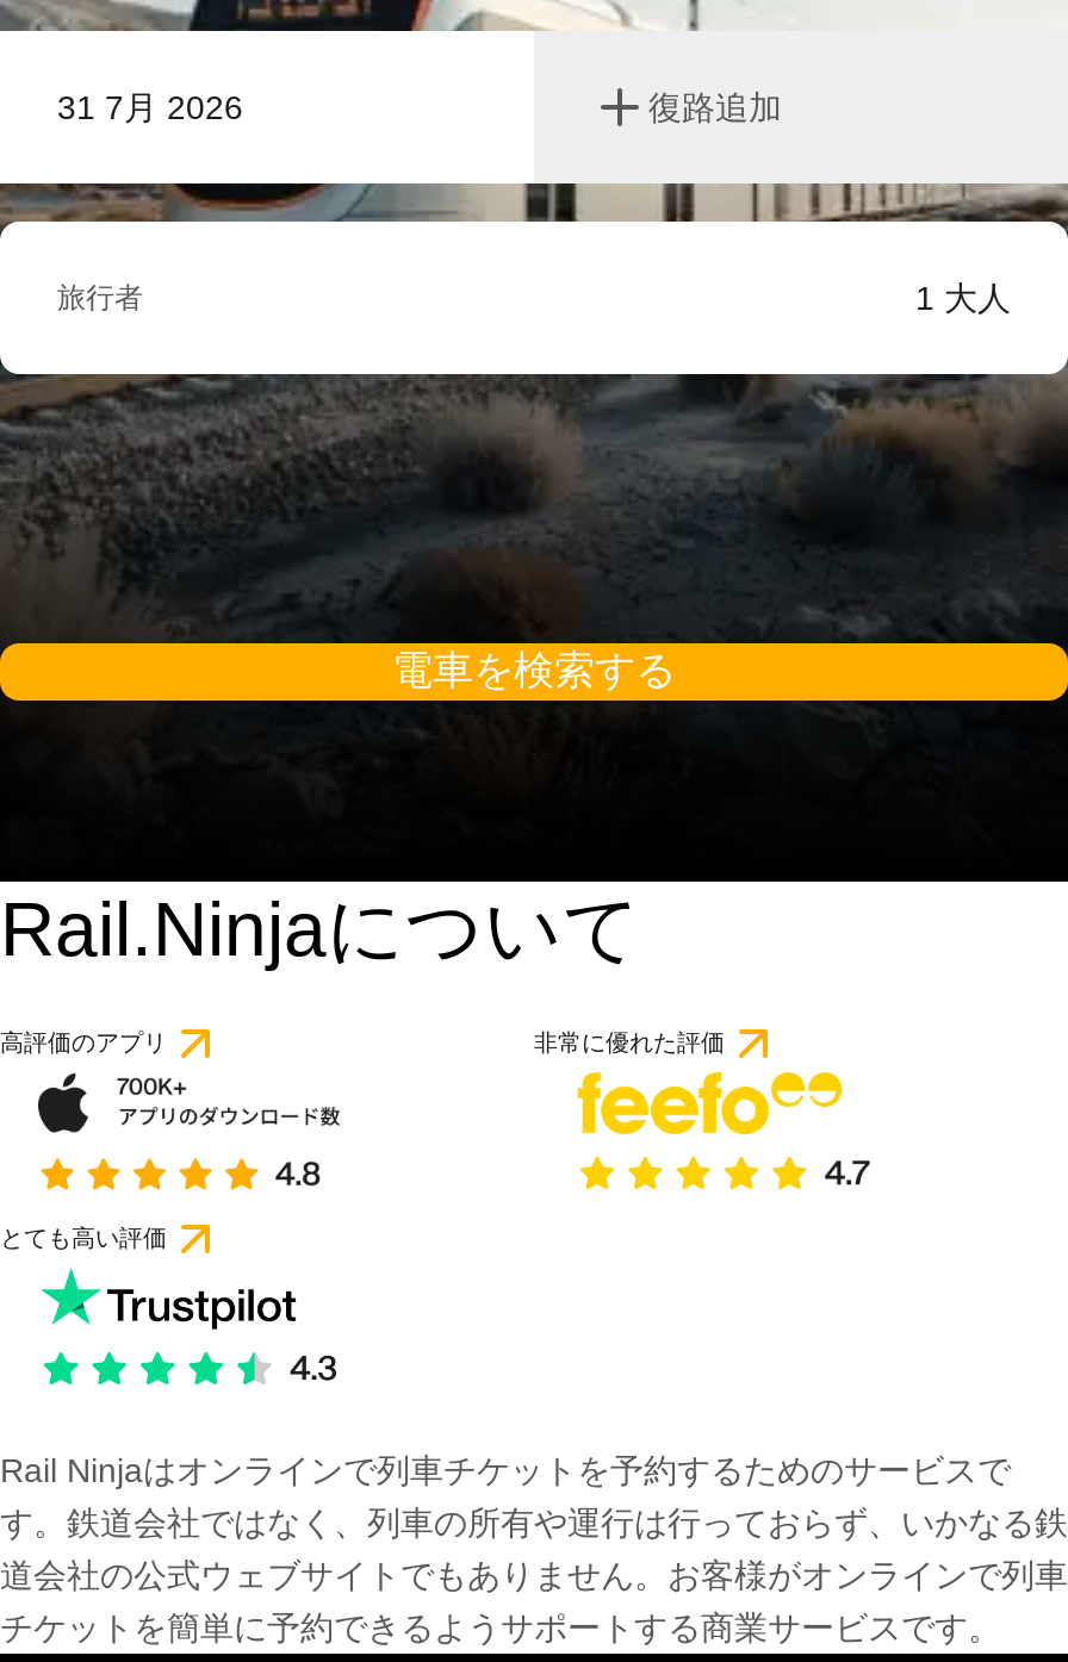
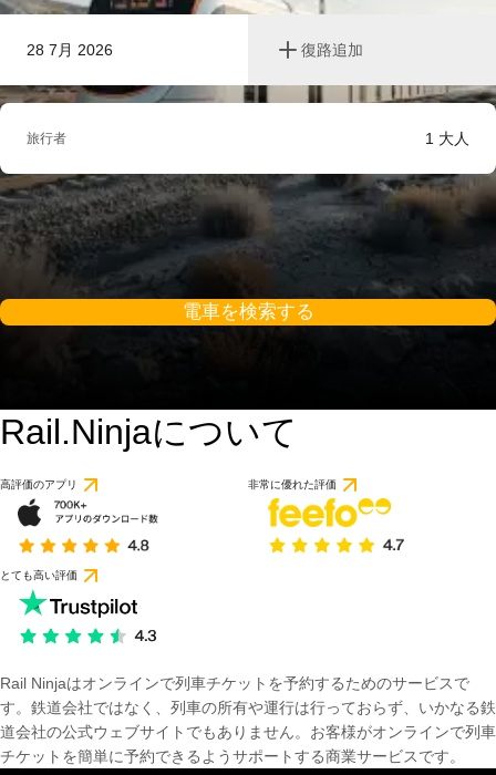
- 31 7月 2026
+ 28 7月 2026
